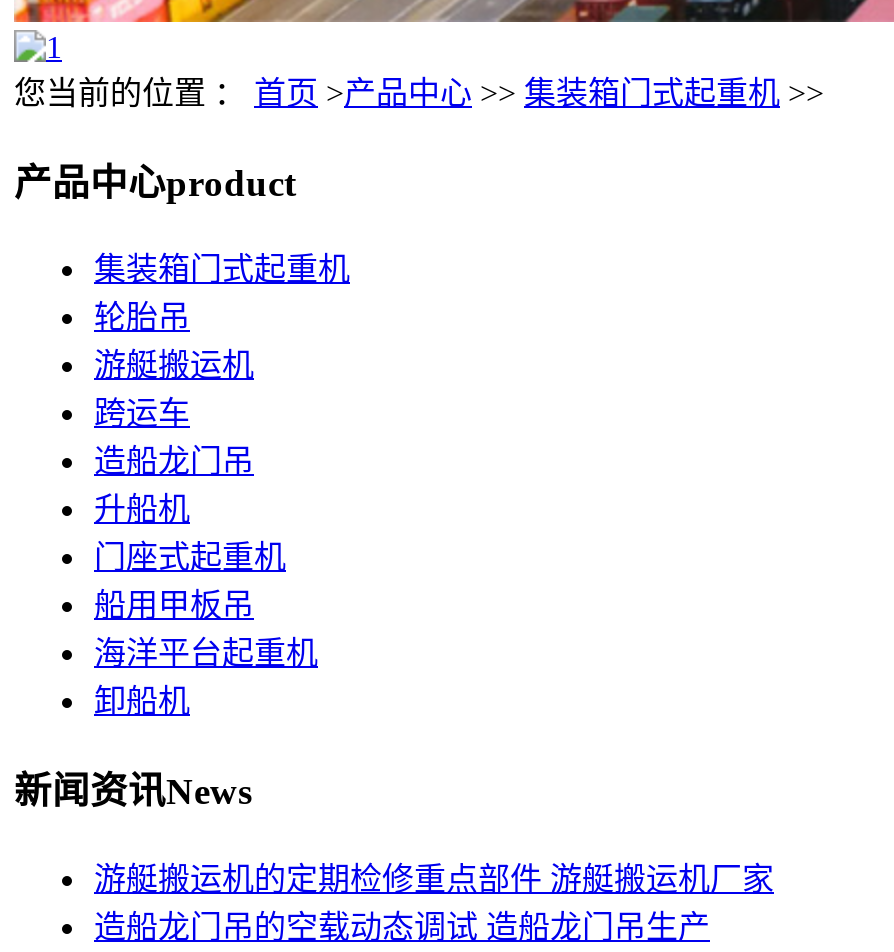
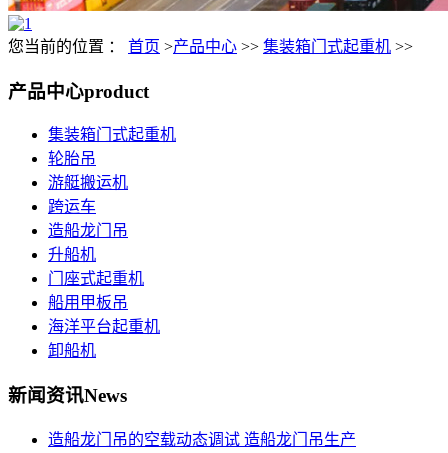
- 游艇搬运机的定期检修重点部件 游艇搬运机厂家
